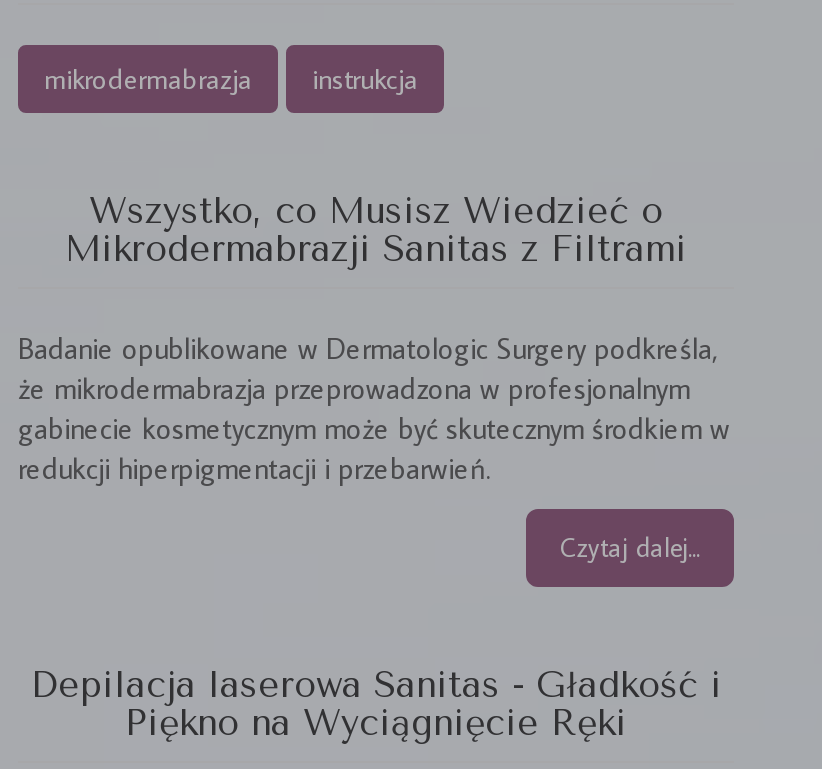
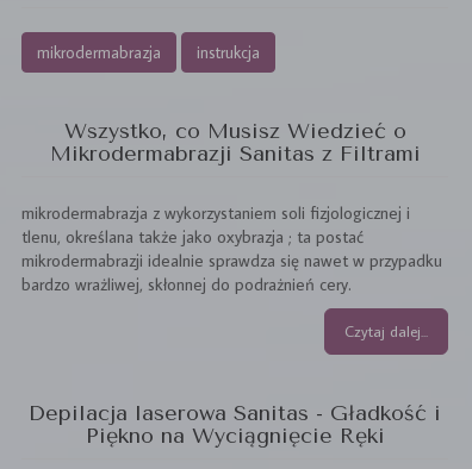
- Badanie opublikowane w Dermatologic Surgery podkreśla,
- że mikrodermabrazja przeprowadzona w profesjonalnym
- gabinecie kosmetycznym może być skutecznym środkiem w
- redukcji hiperpigmentacji i przebarwień.
+ mikrodermabrazja z wykorzystaniem soli fizjologicznej i
+ tlenu, określana także jako oxybrazja ; ta postać
+ mikrodermabrazji idealnie sprawdza się nawet w przypadku
+ bardzo wrażliwej, skłonnej do podrażnień cery.
